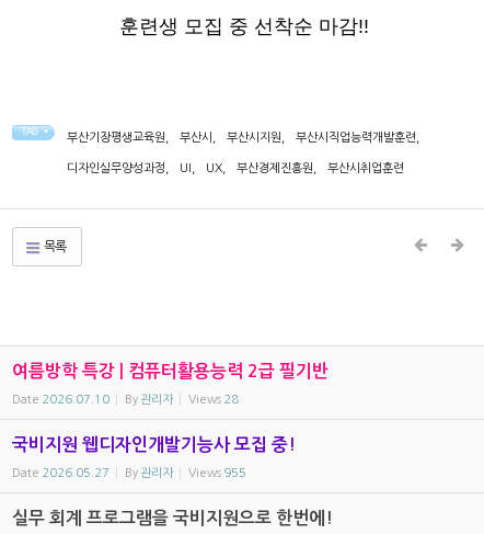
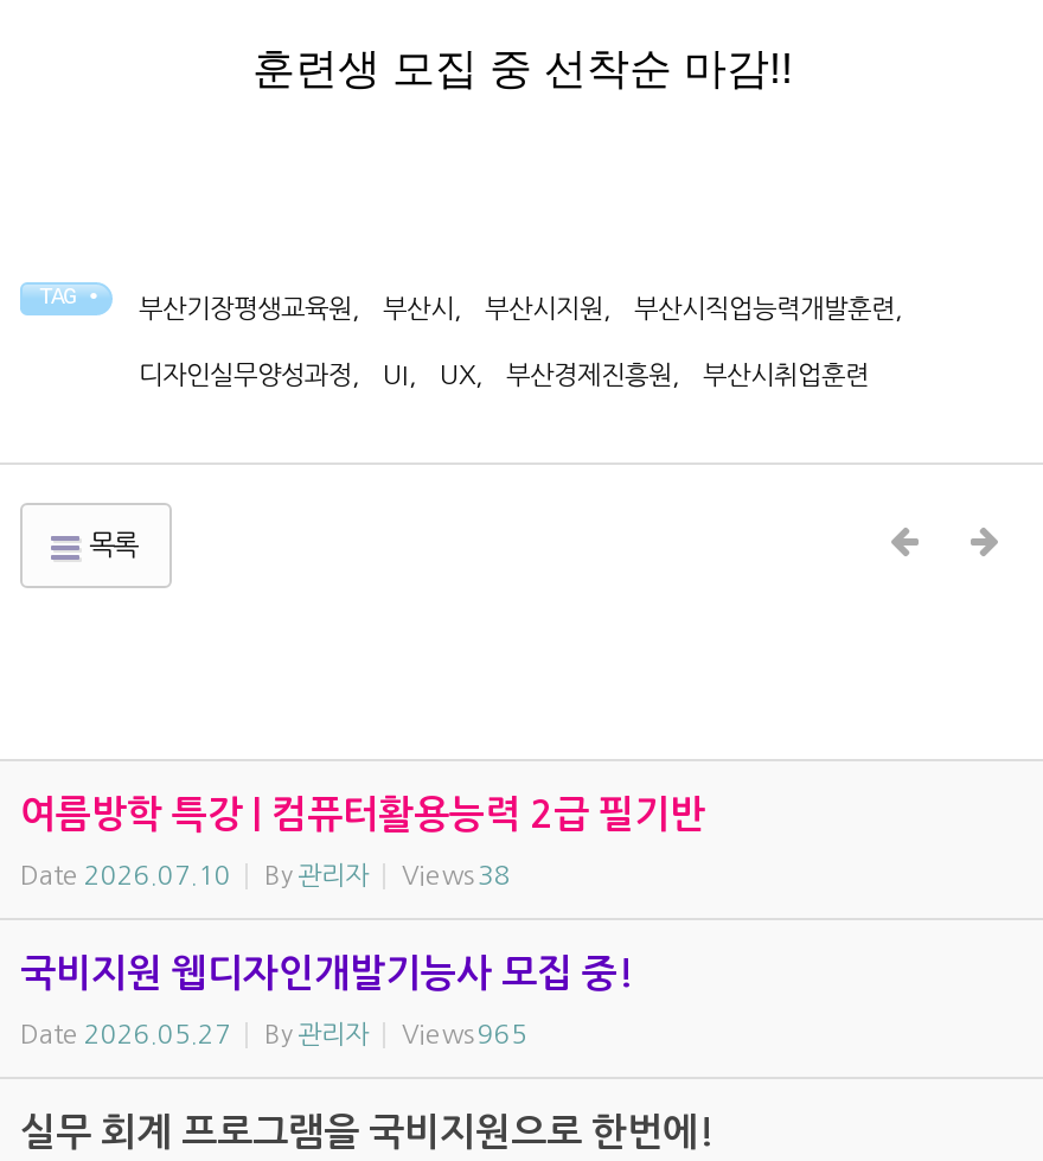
- Date 2026.07.10 By 관리자 Views 28
+ Date 2026.07.10 By 관리자 Views 38

- Date 2026.05.27 By 관리자 Views 955
+ Date 2026.05.27 By 관리자 Views 965
